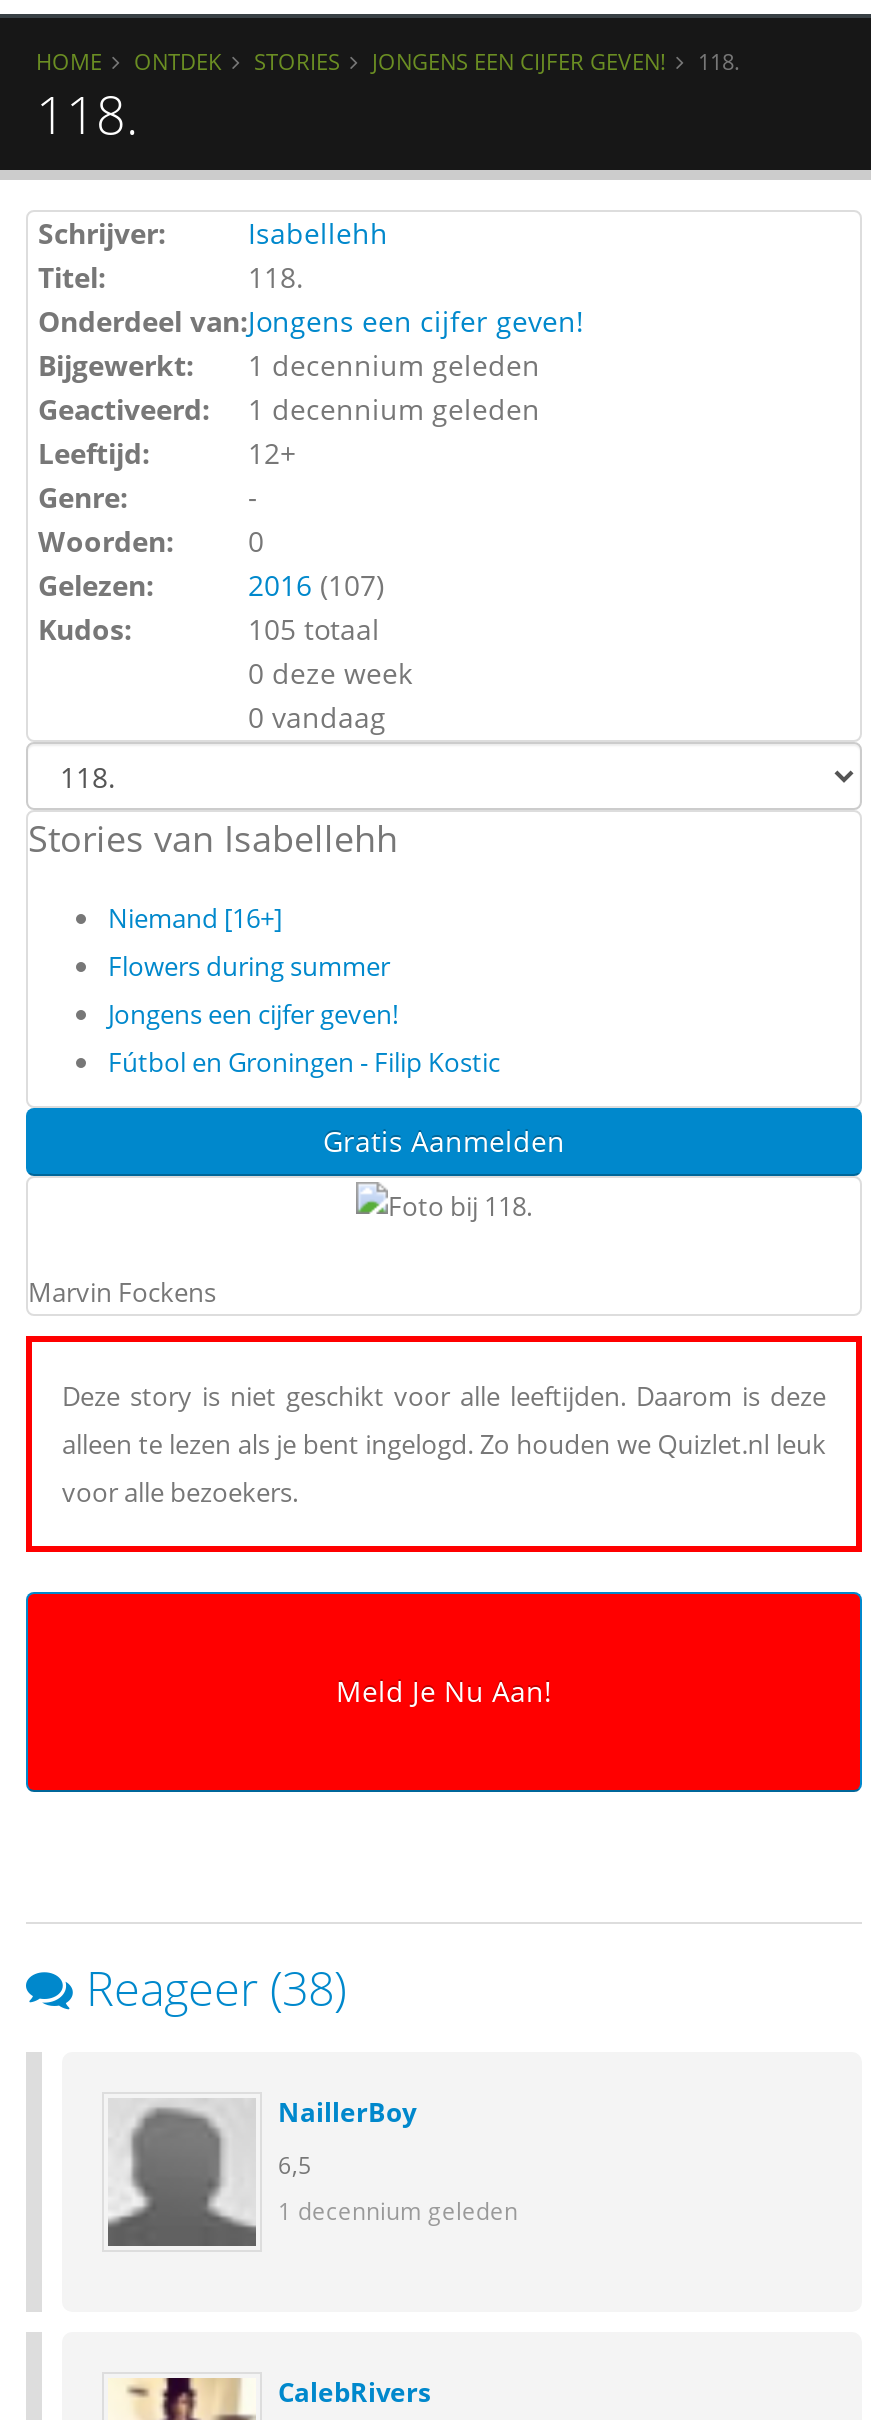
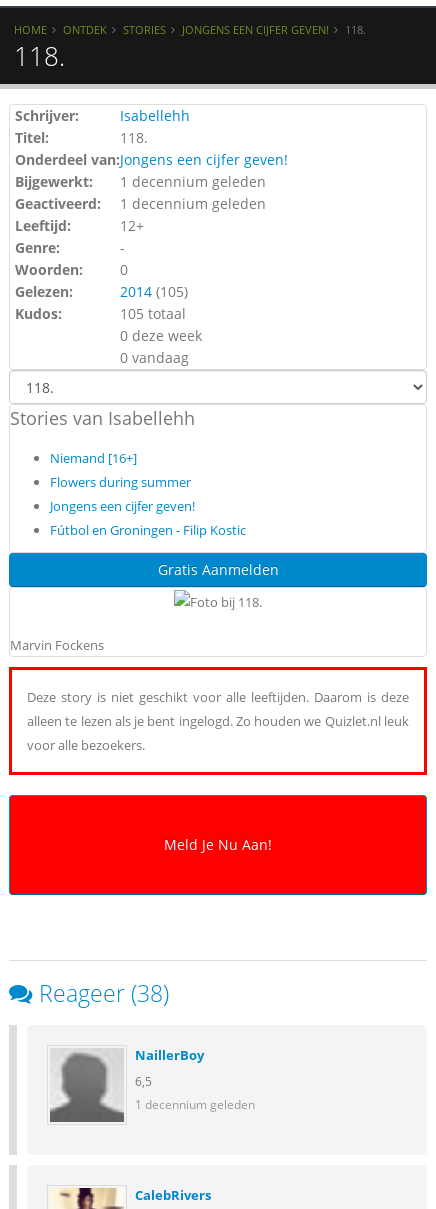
- 2016 (107)
+ 2014 (105)
